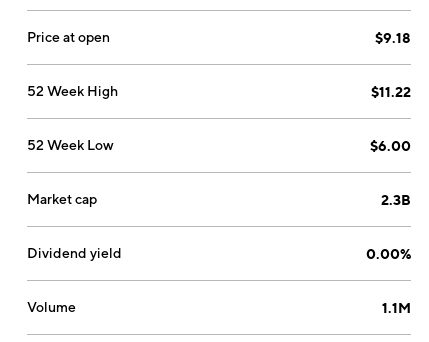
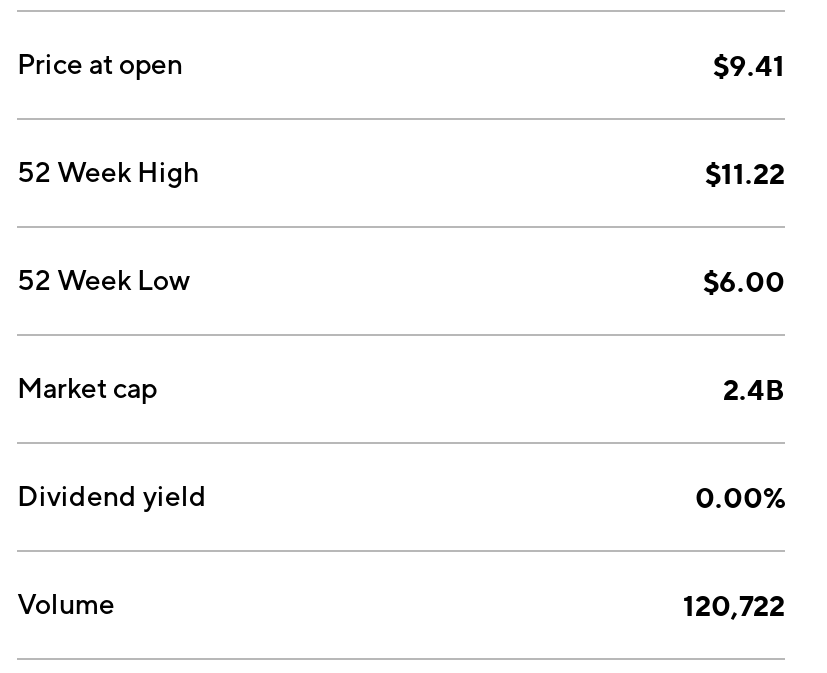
- $9.18
+ $9.41

- 2.3B
+ 2.4B

- 1.1M
+ 120,722
